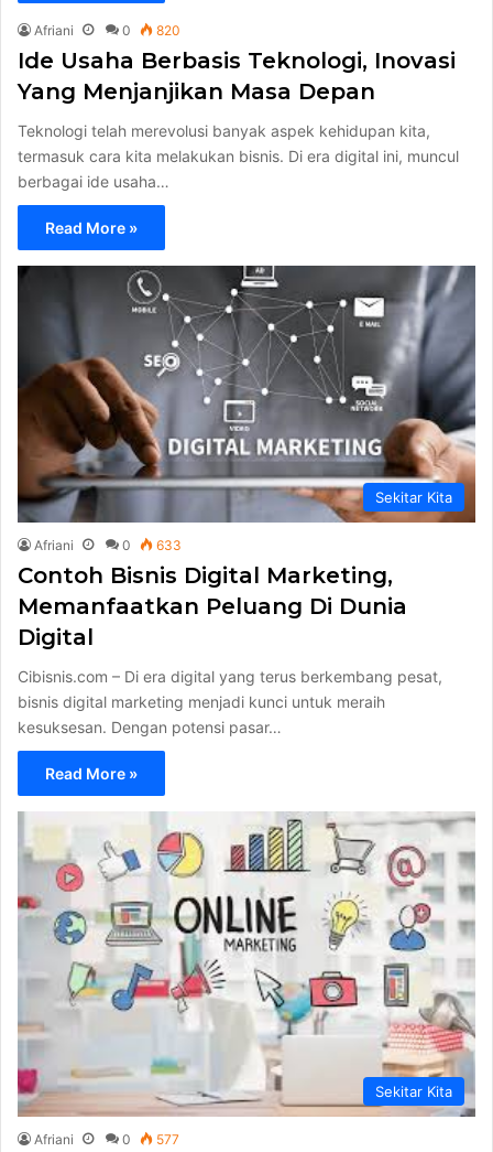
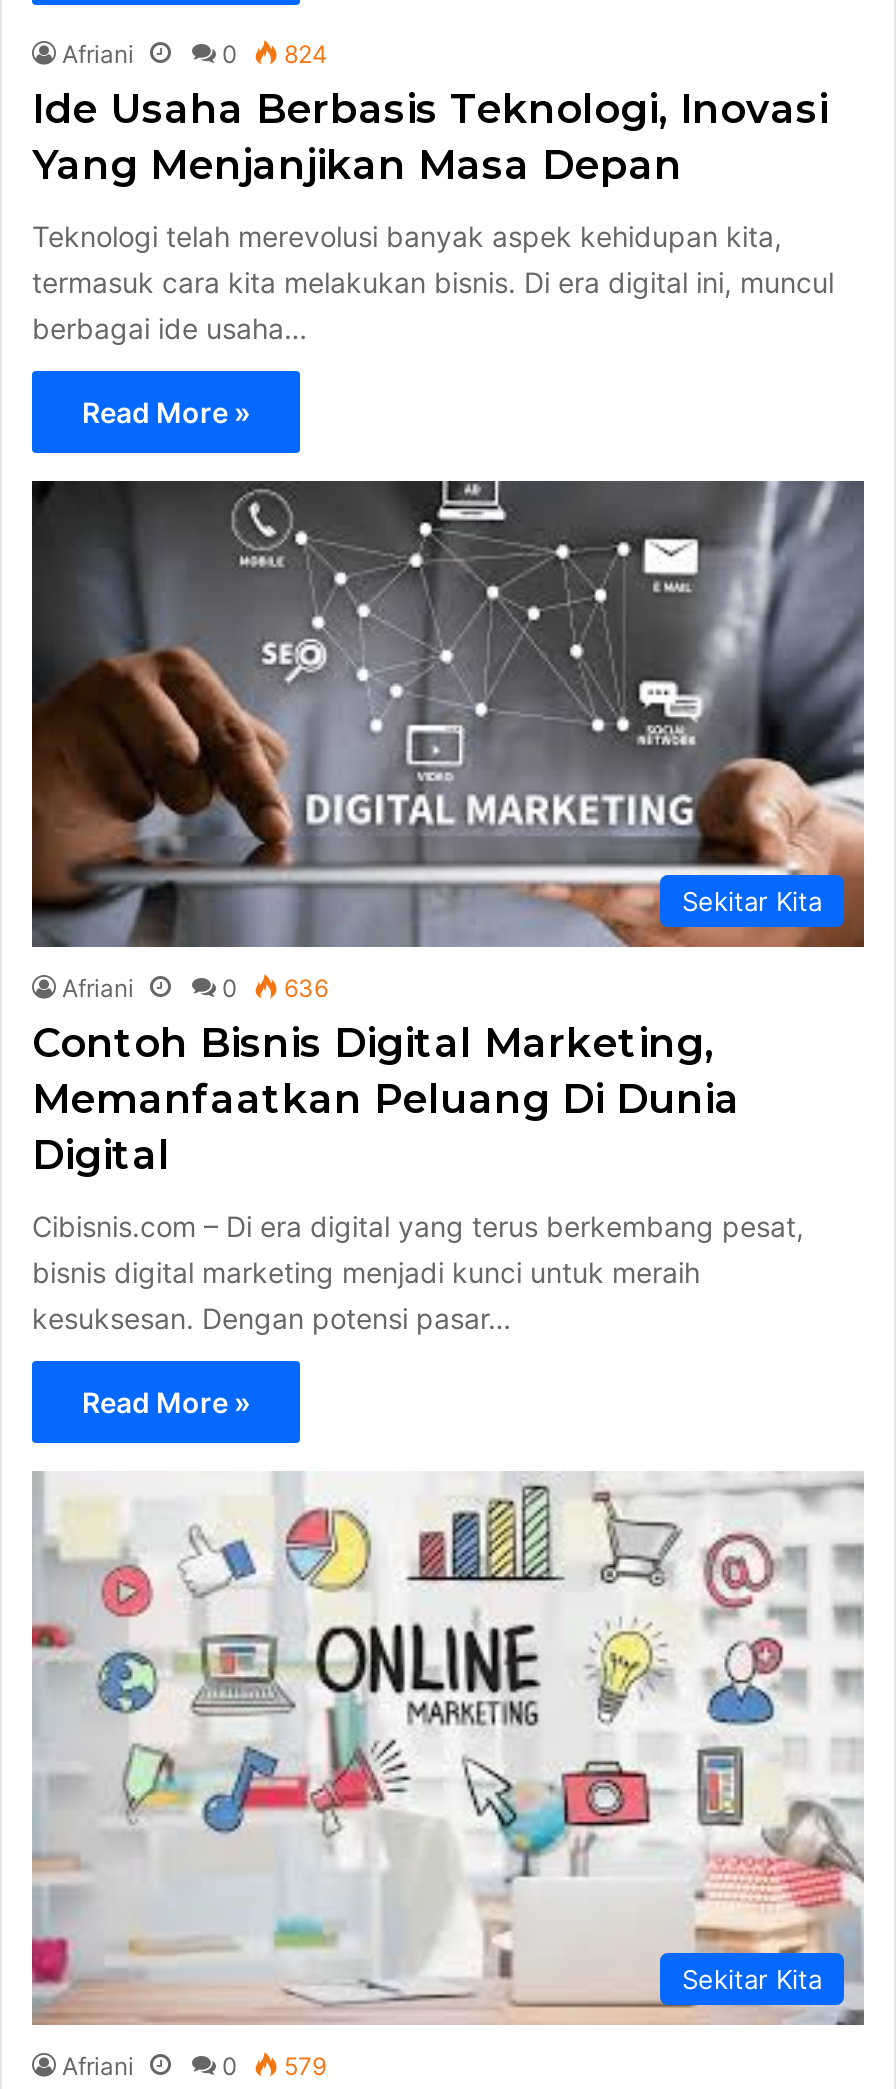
- 0 820
+ 0 824

- 0 633
+ 0 636

- 0 577
+ 0 579
